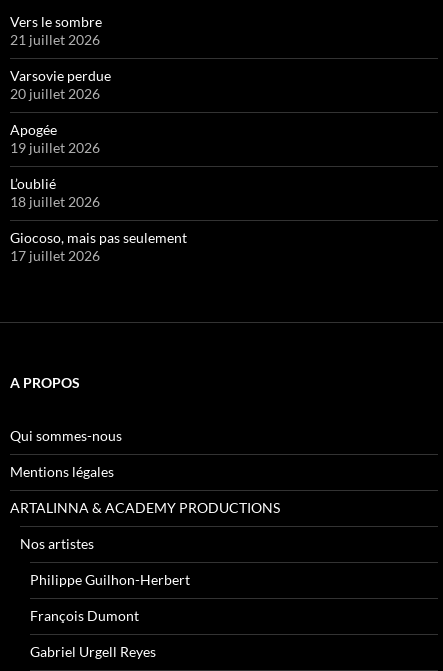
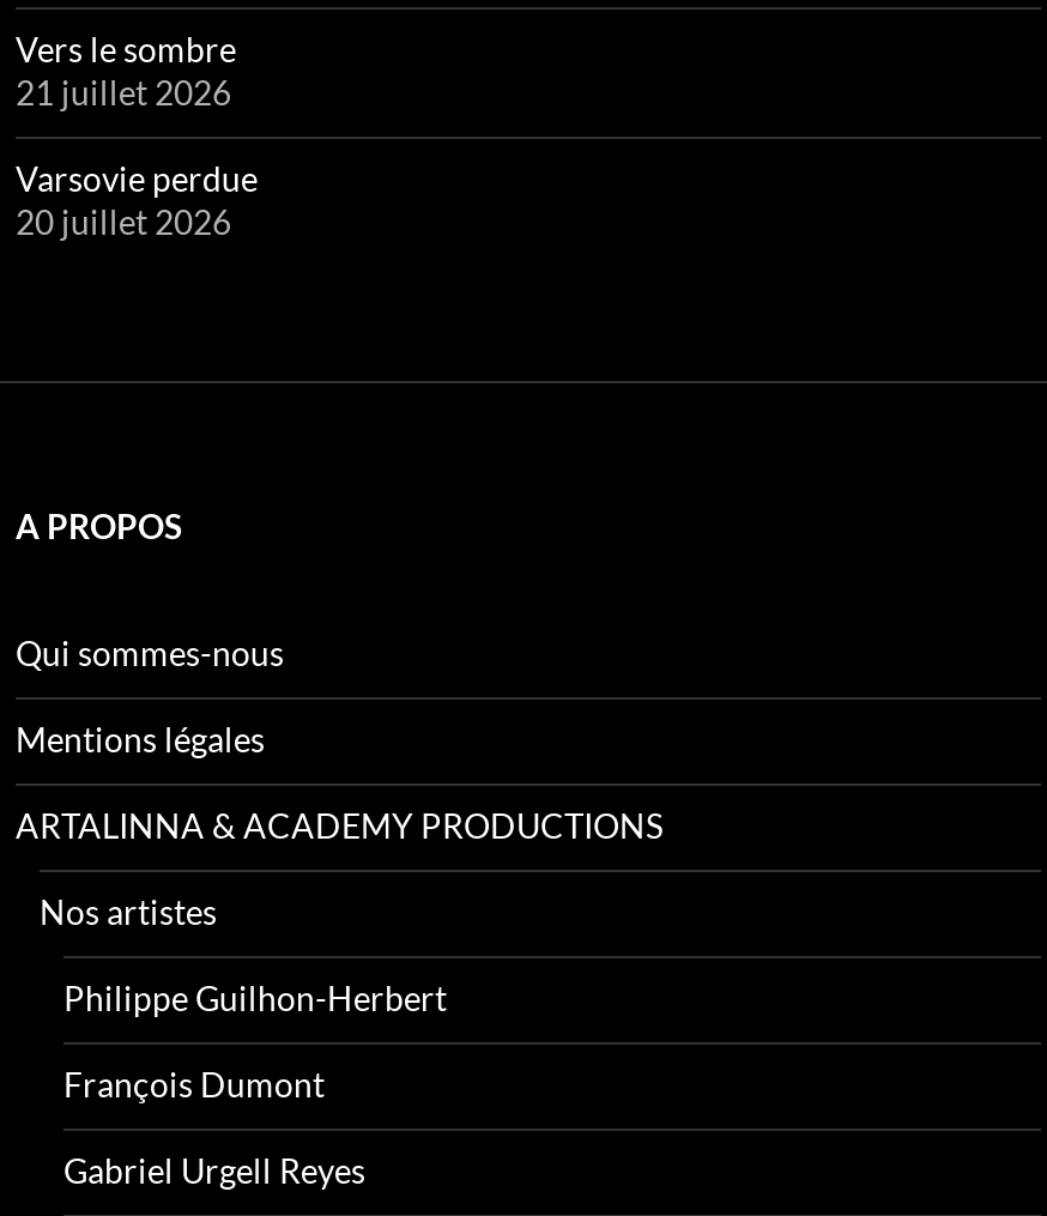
- Apogée
- 19 juillet 2026
- L’oublié
- 18 juillet 2026
- Giocoso, mais pas seulement
- 17 juillet 2026
